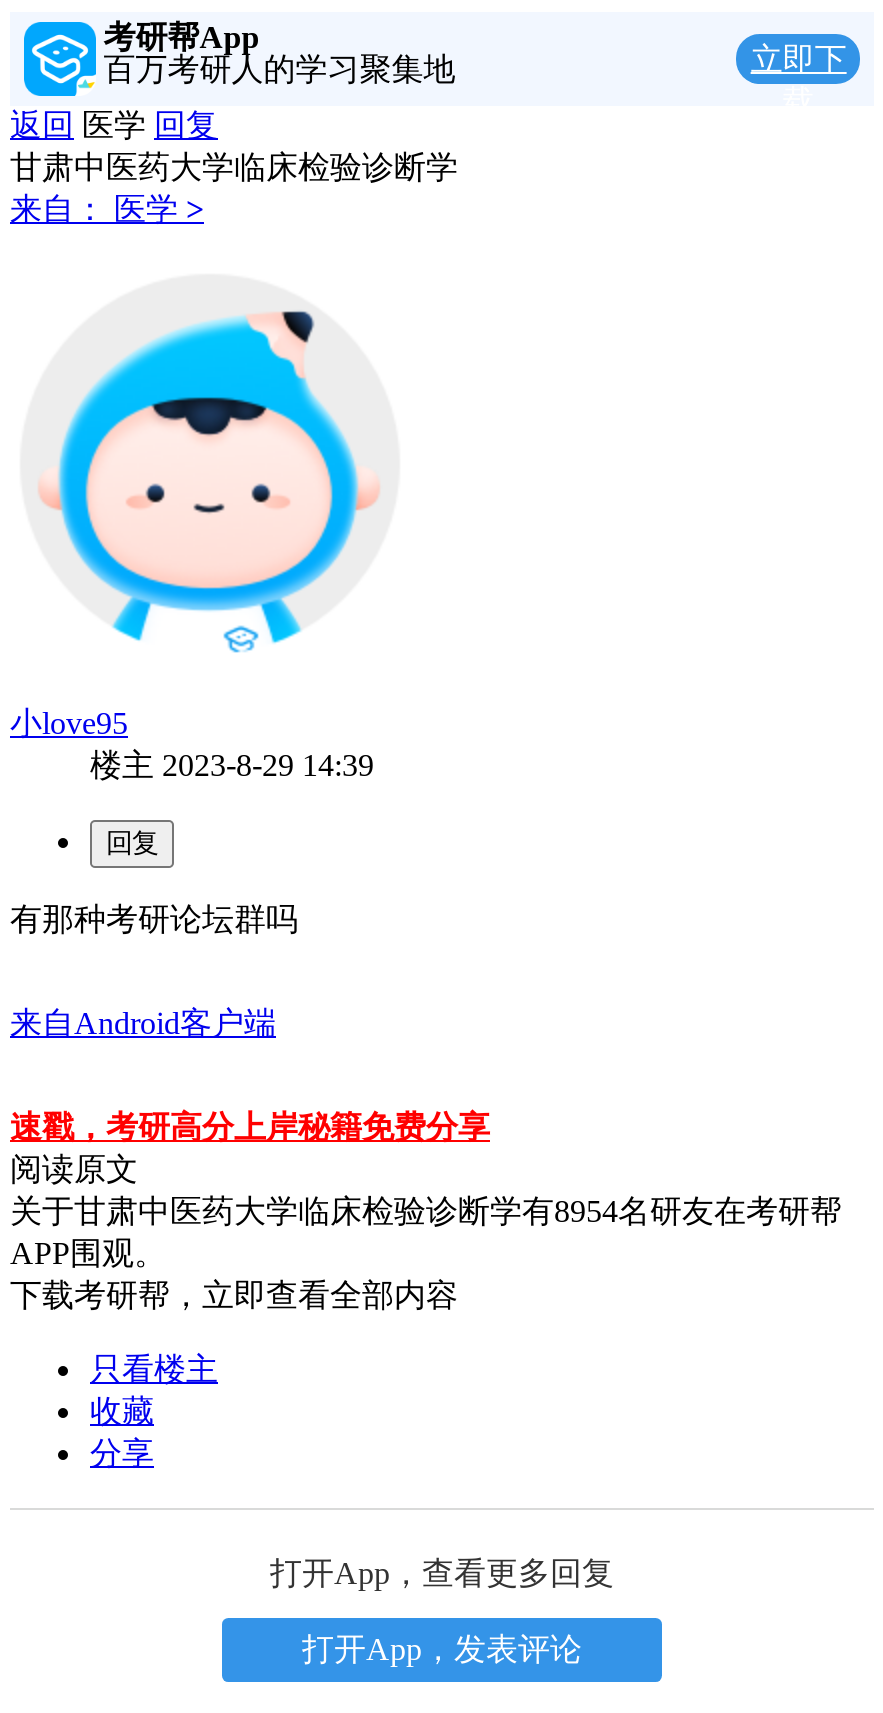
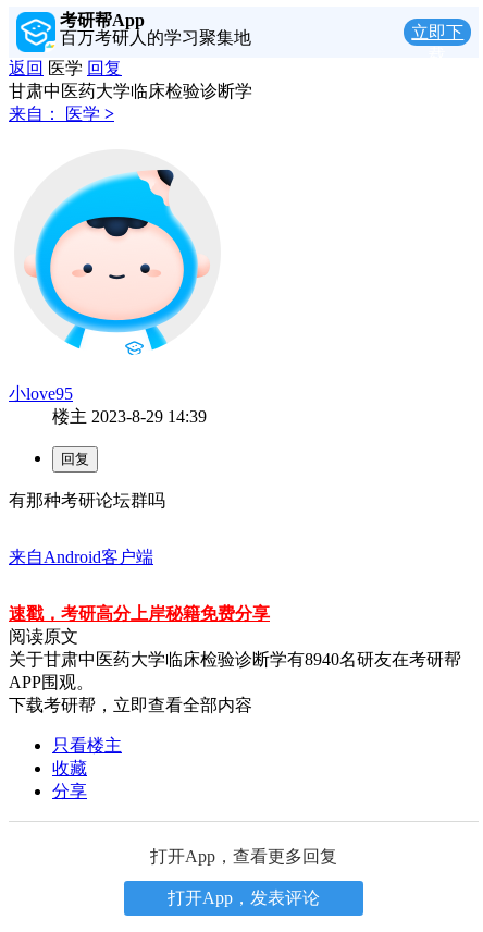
- 关于甘肃中医药大学临床检验诊断学有8954名研友在考研帮
+ 关于甘肃中医药大学临床检验诊断学有8940名研友在考研帮
